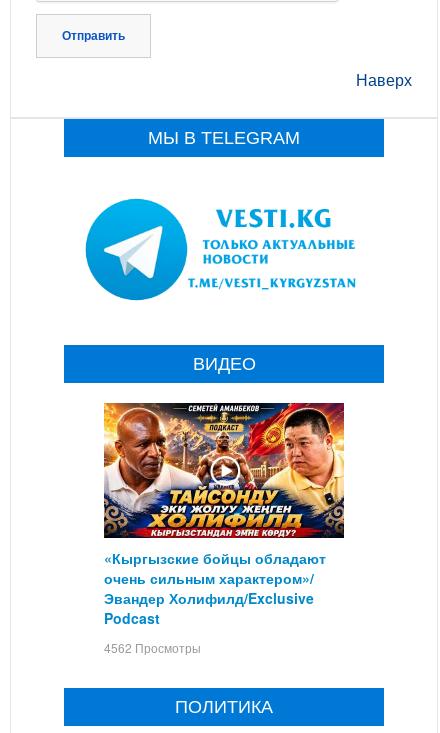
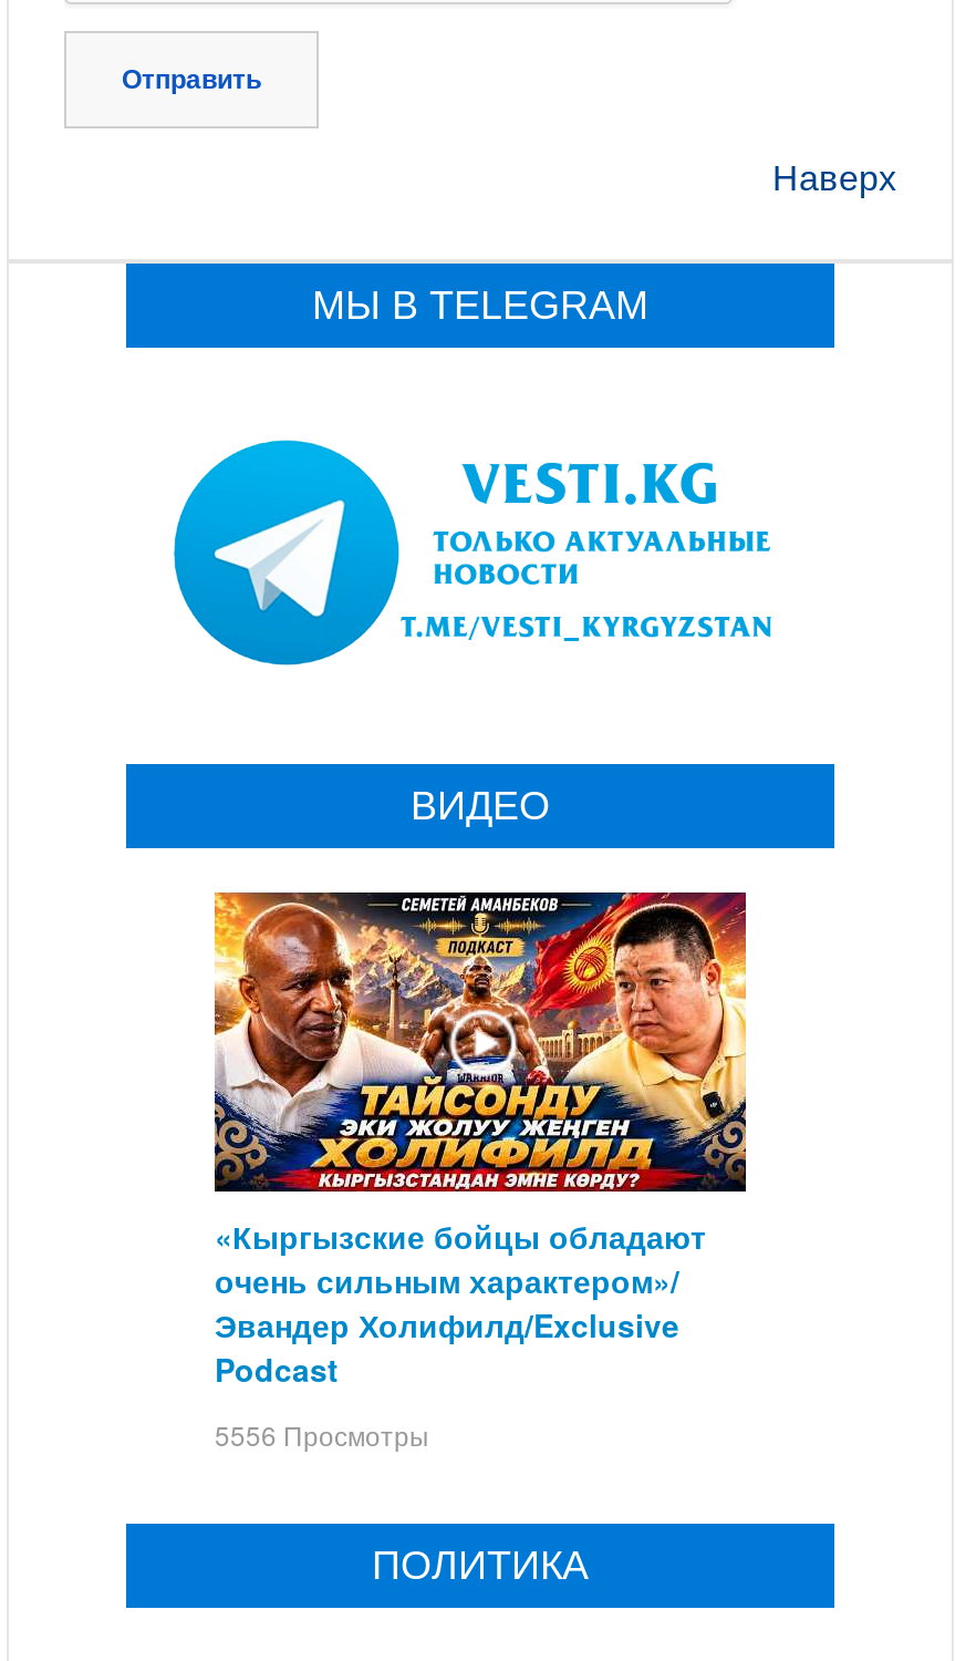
- 4562 Просмотры
+ 5556 Просмотры
